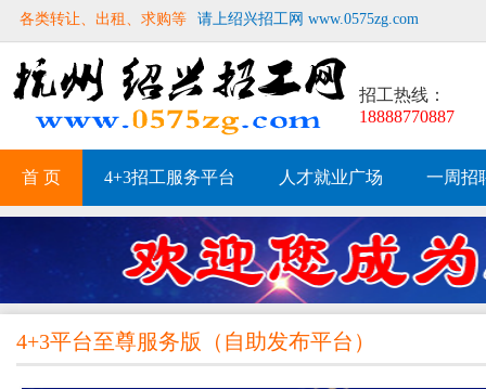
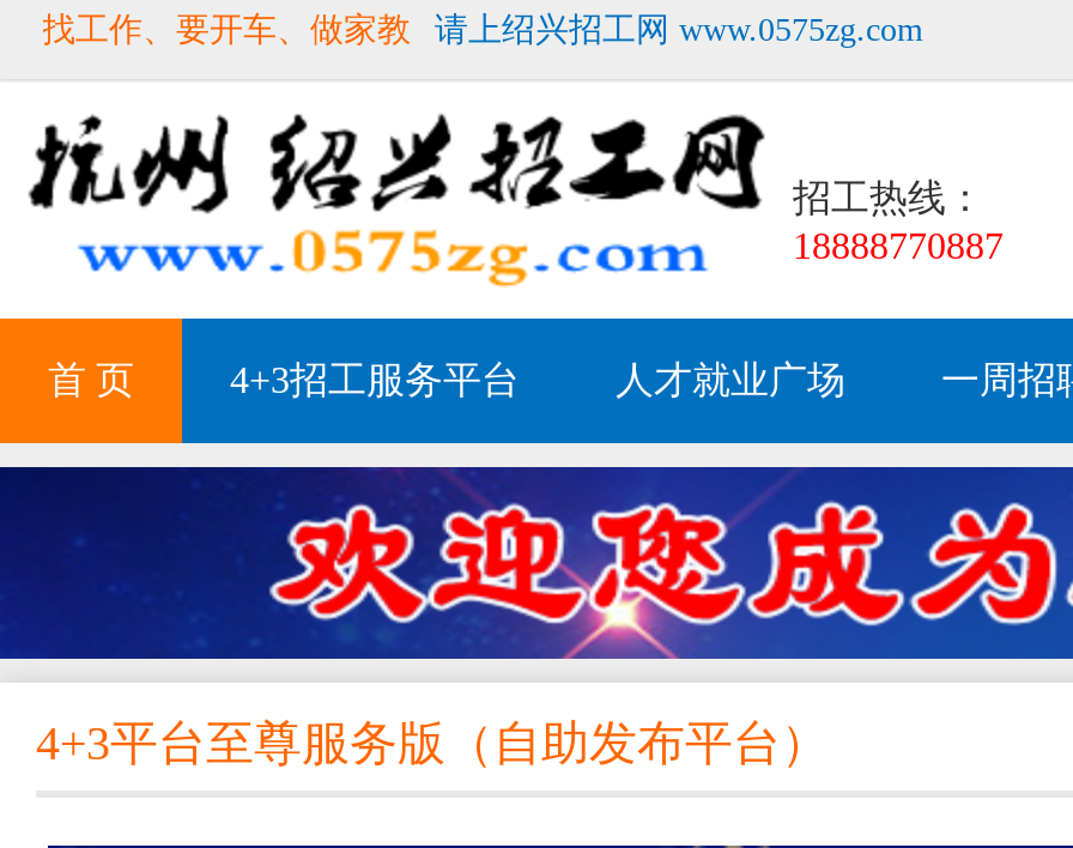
- 各类转让、出租、求购等
+ 找工作、要开车、做家教
